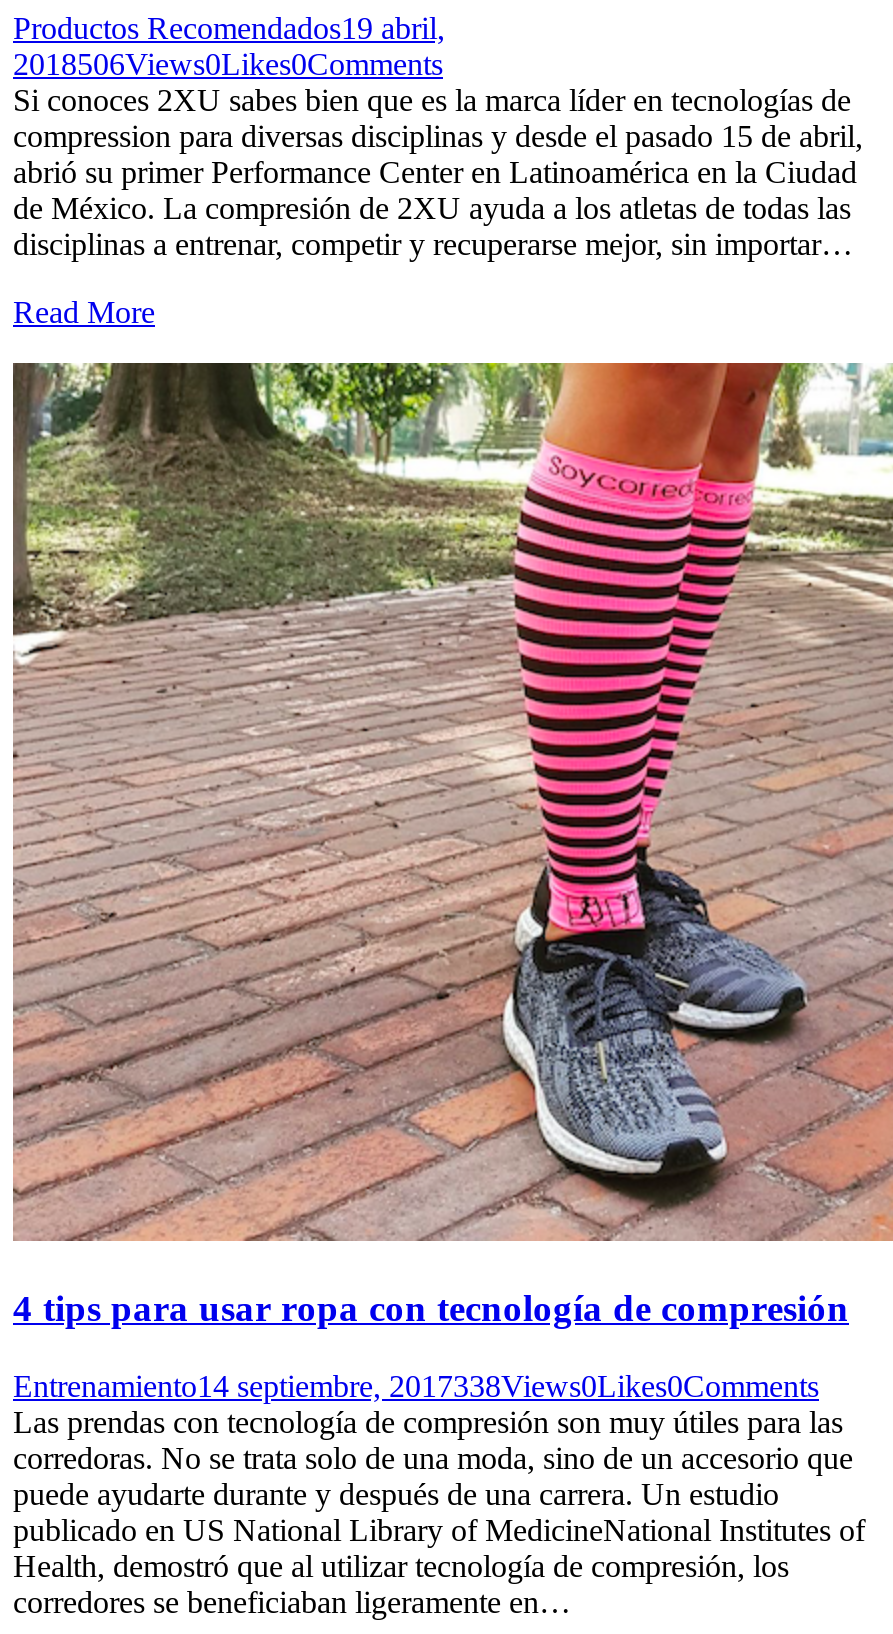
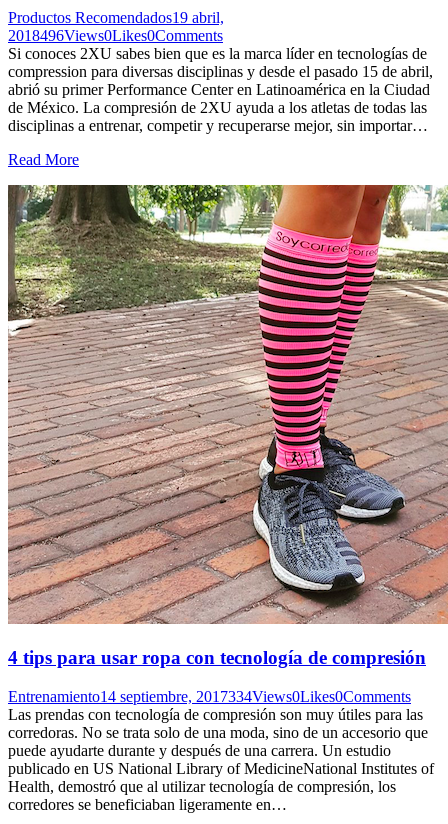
- 2018506Views0Likes0Comments
+ 2018496Views0Likes0Comments

- Entrenamiento14 septiembre, 2017338Views0Likes0Comments
+ Entrenamiento14 septiembre, 2017334Views0Likes0Comments
